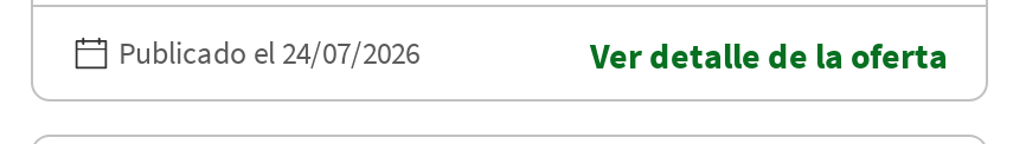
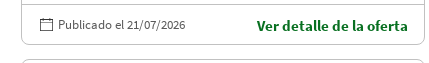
- Publicado el 24/07/2026
+ Publicado el 21/07/2026
